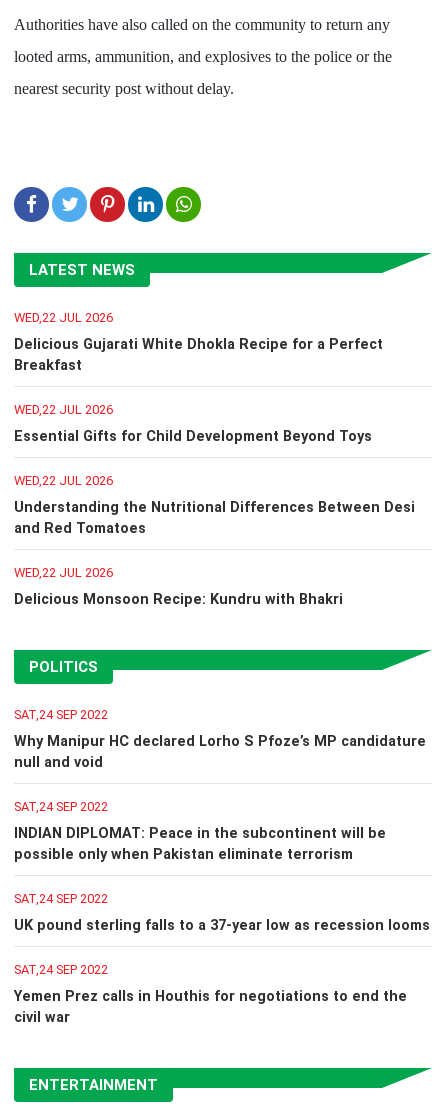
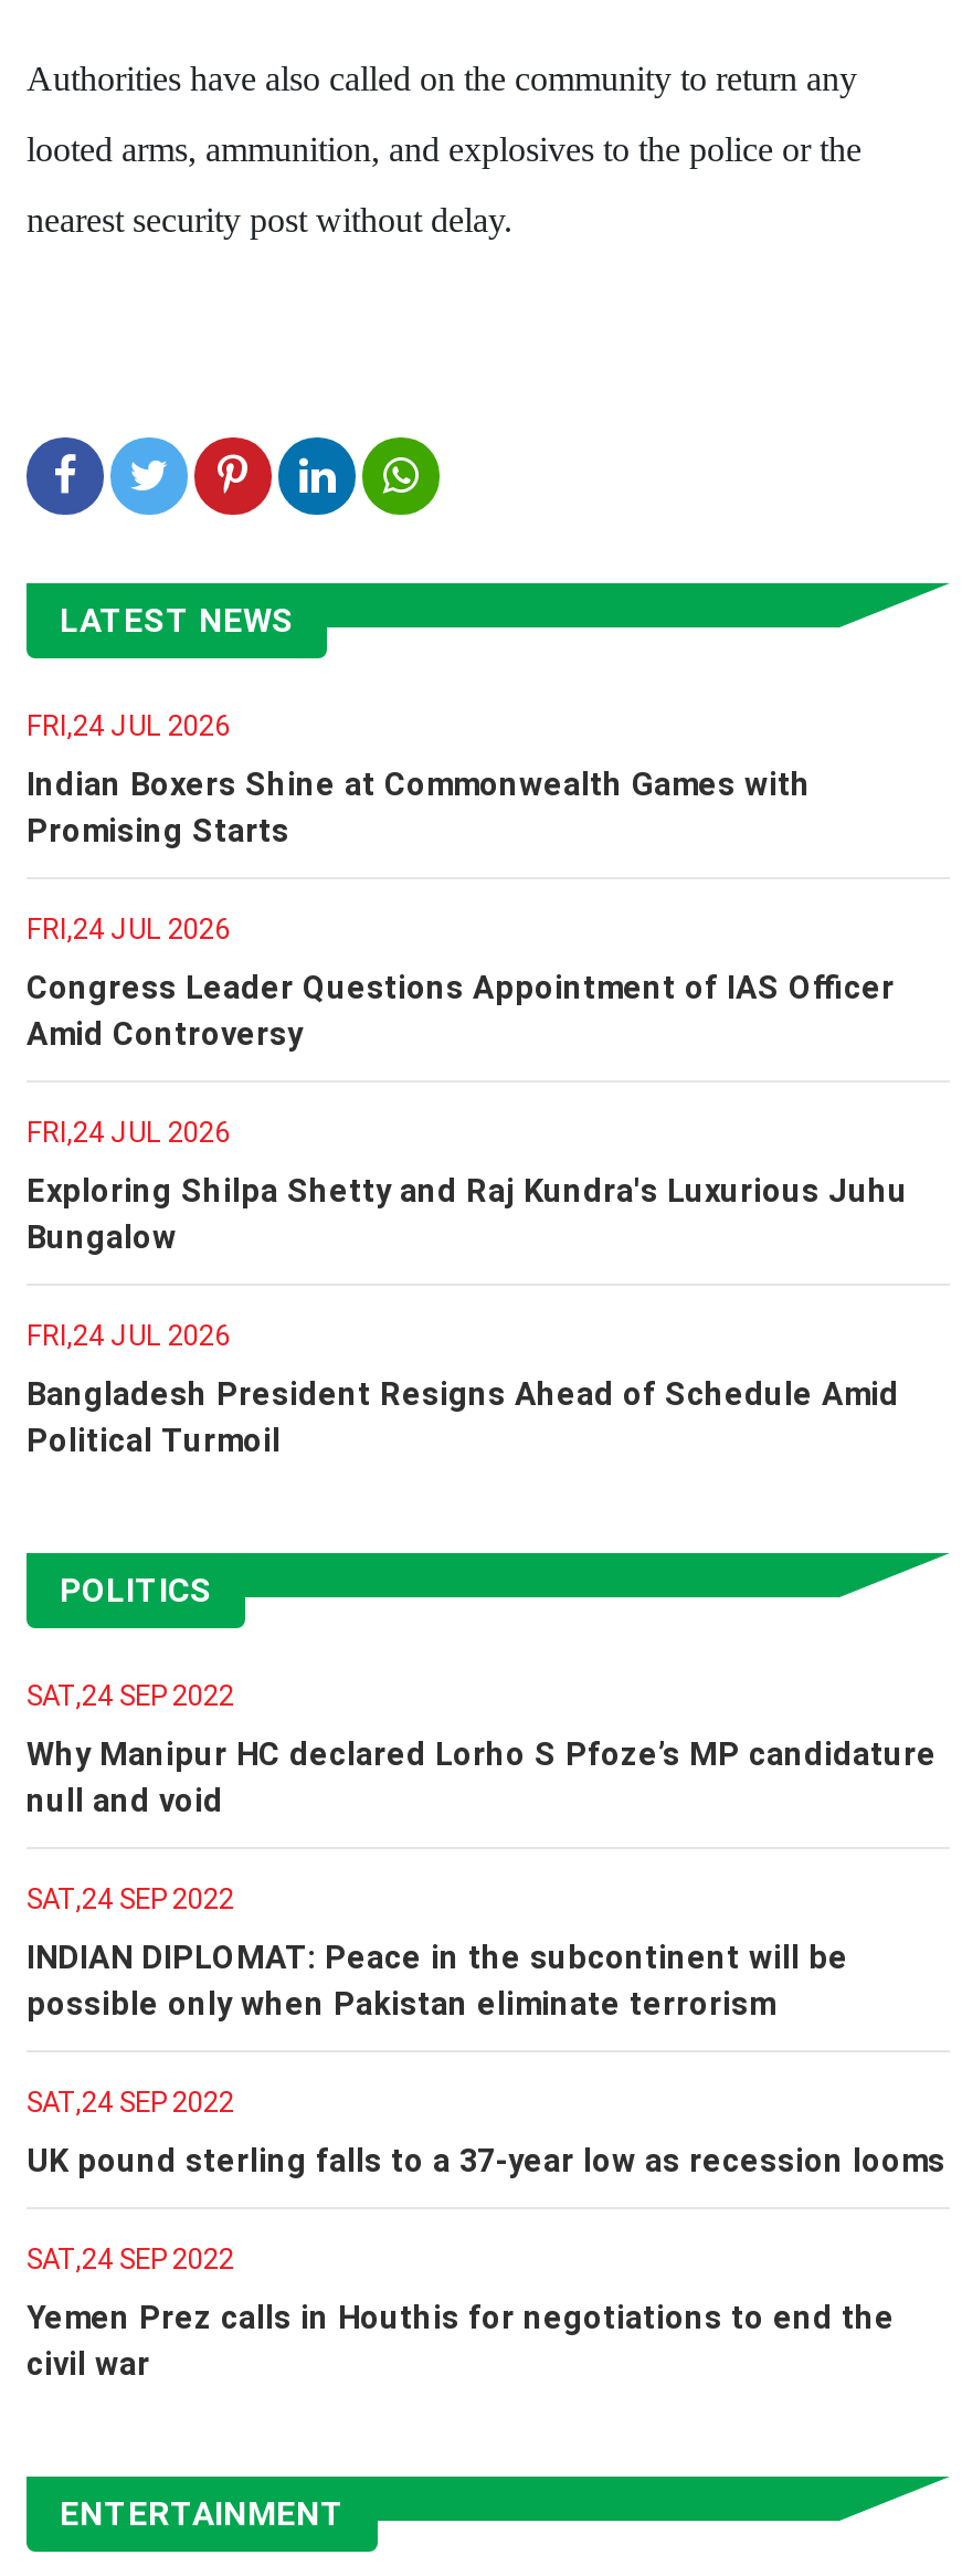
- WED,22 JUL 2026
+ FRI,24 JUL 2026

- Delicious Gujarati White Dhokla Recipe for a Perfect
- Breakfast
+ Indian Boxers Shine at Commonwealth Games with
+ Promising Starts

- WED,22 JUL 2026
+ FRI,24 JUL 2026

- Essential Gifts for Child Development Beyond Toys
+ Congress Leader Questions Appointment of IAS Officer
+ Amid Controversy

- WED,22 JUL 2026
+ FRI,24 JUL 2026

- Understanding the Nutritional Differences Between Desi
- and Red Tomatoes
+ Exploring Shilpa Shetty and Raj Kundra's Luxurious Juhu
+ Bungalow

- WED,22 JUL 2026
+ FRI,24 JUL 2026

- Delicious Monsoon Recipe: Kundru with Bhakri
+ Bangladesh President Resigns Ahead of Schedule Amid
+ Political Turmoil
